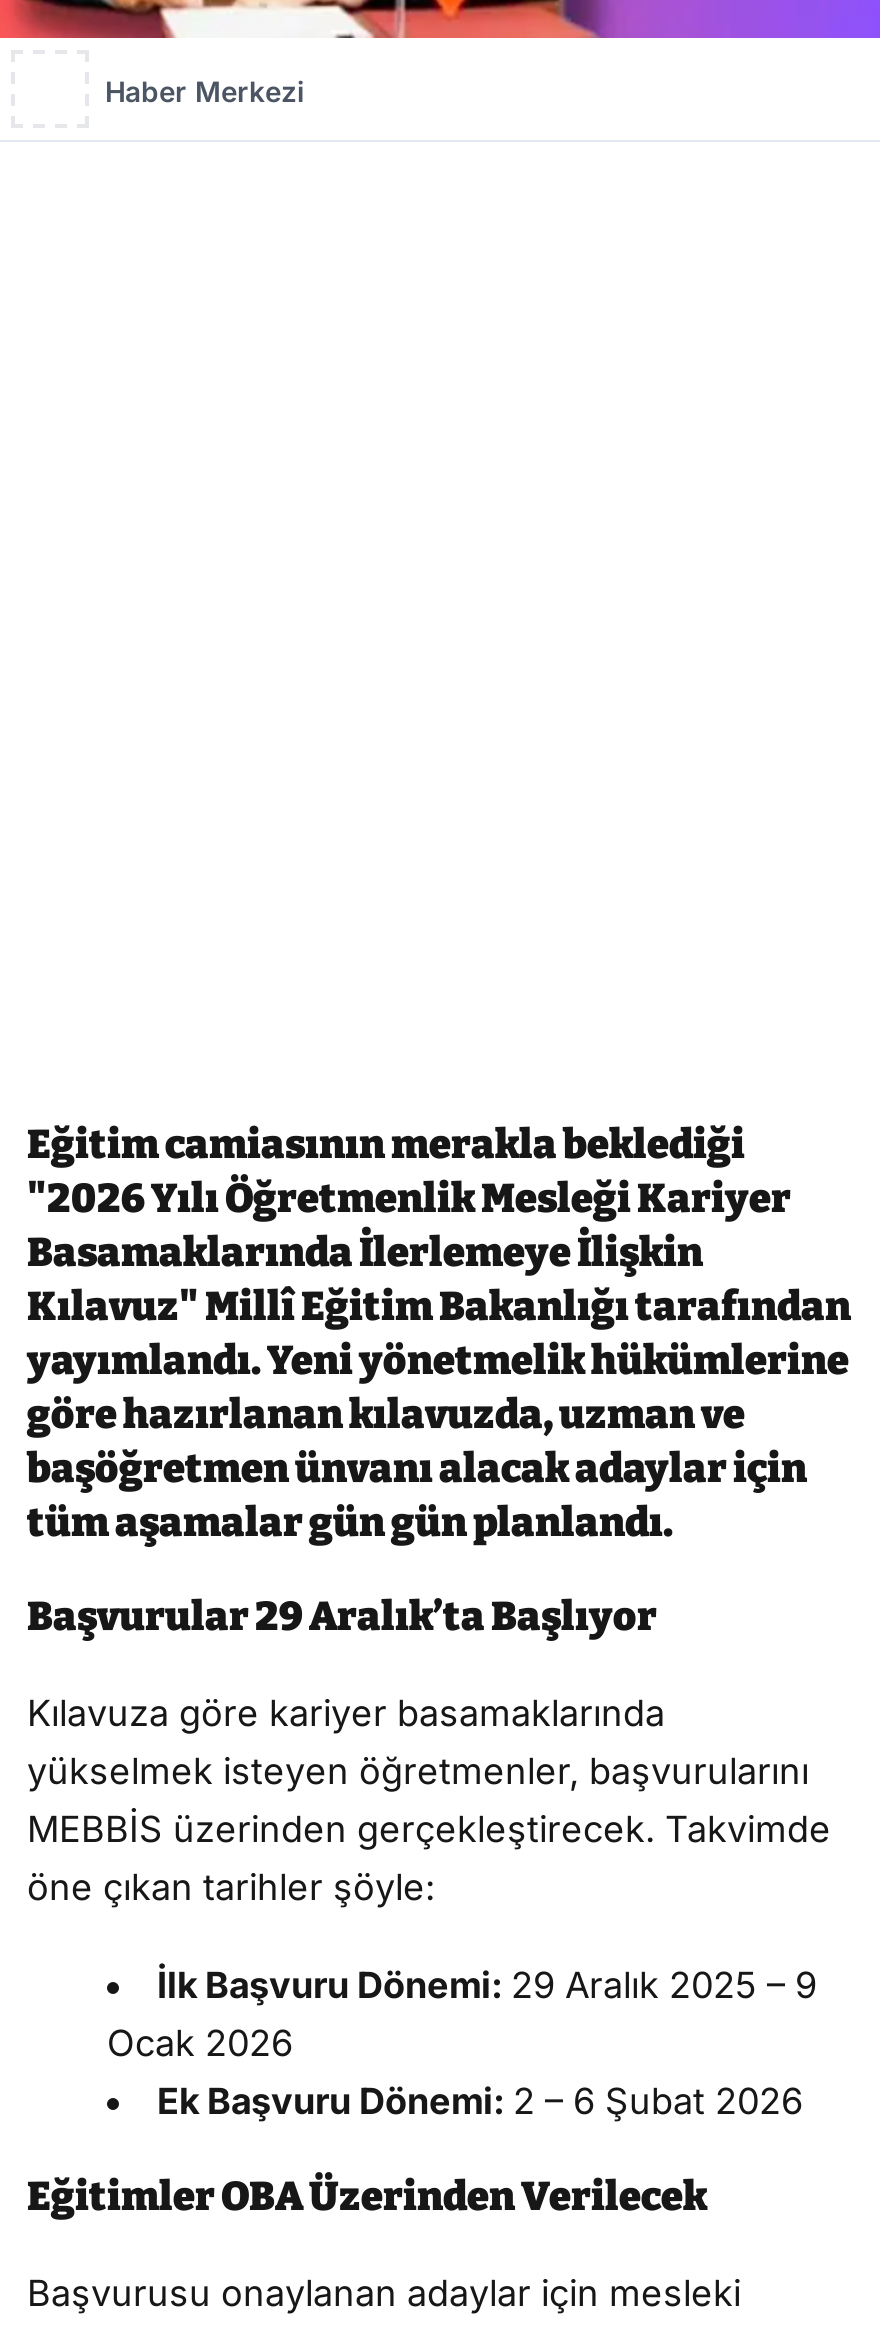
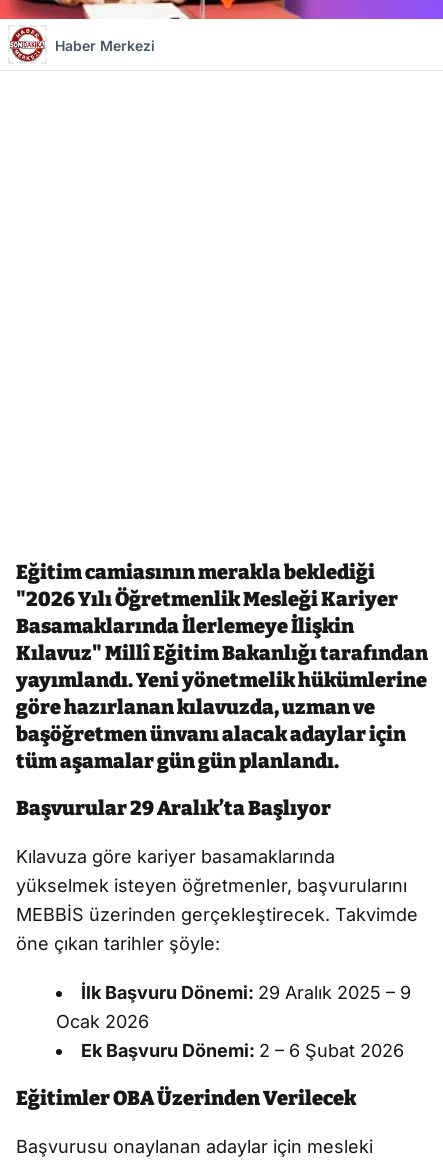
+ [image]
